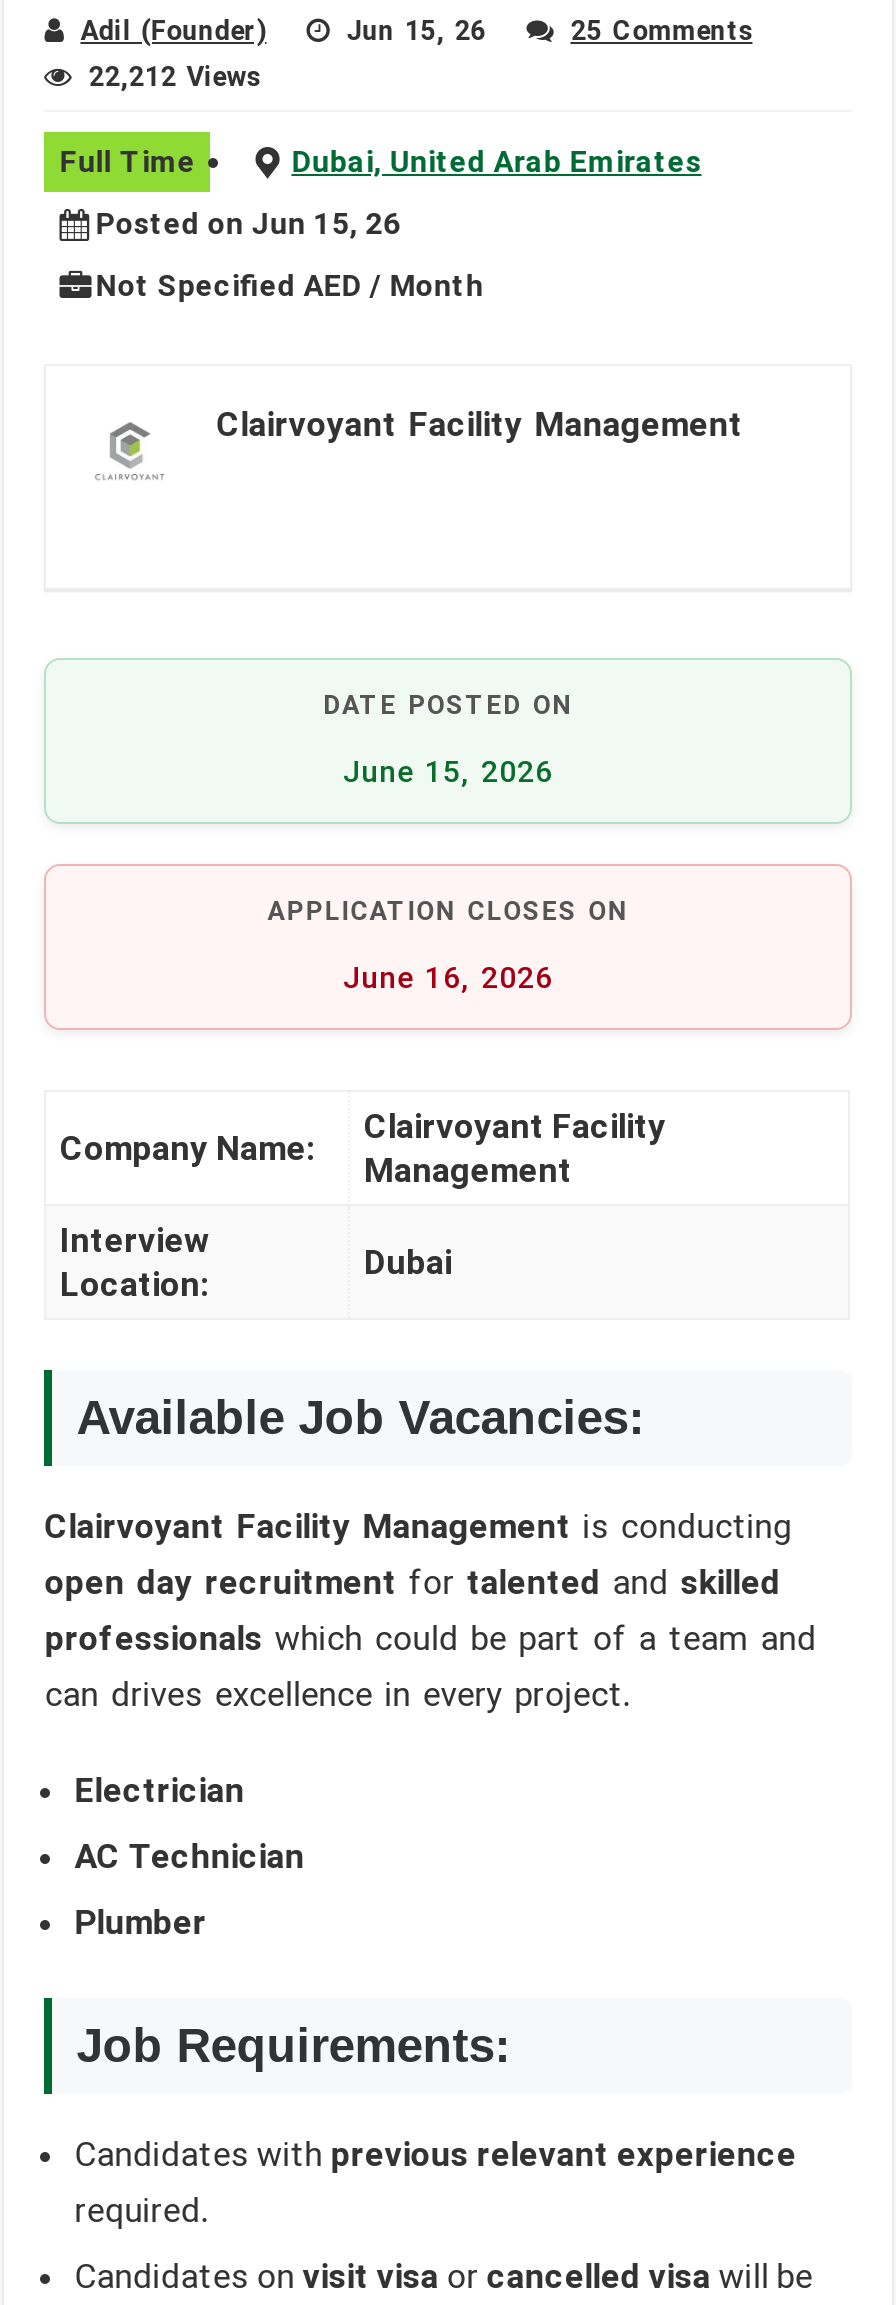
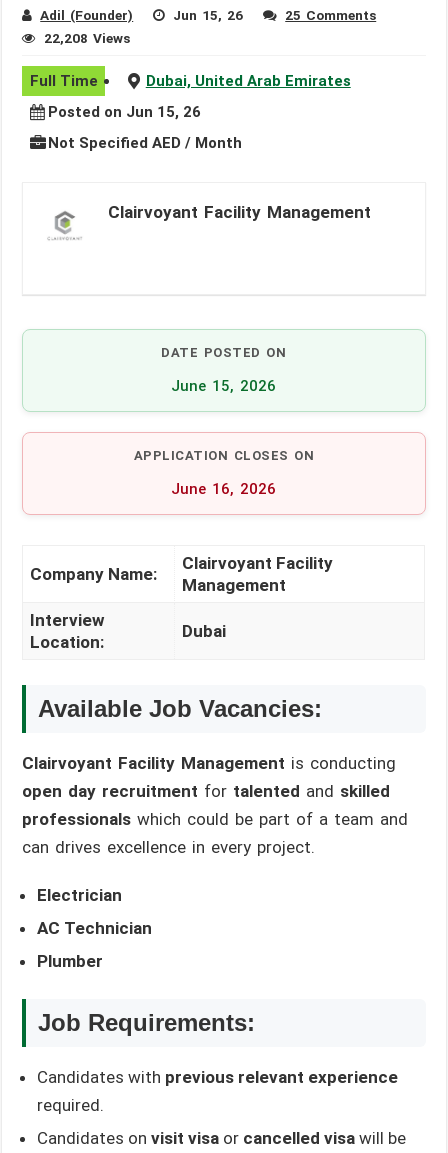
- 22,212 Views
+ 22,208 Views
